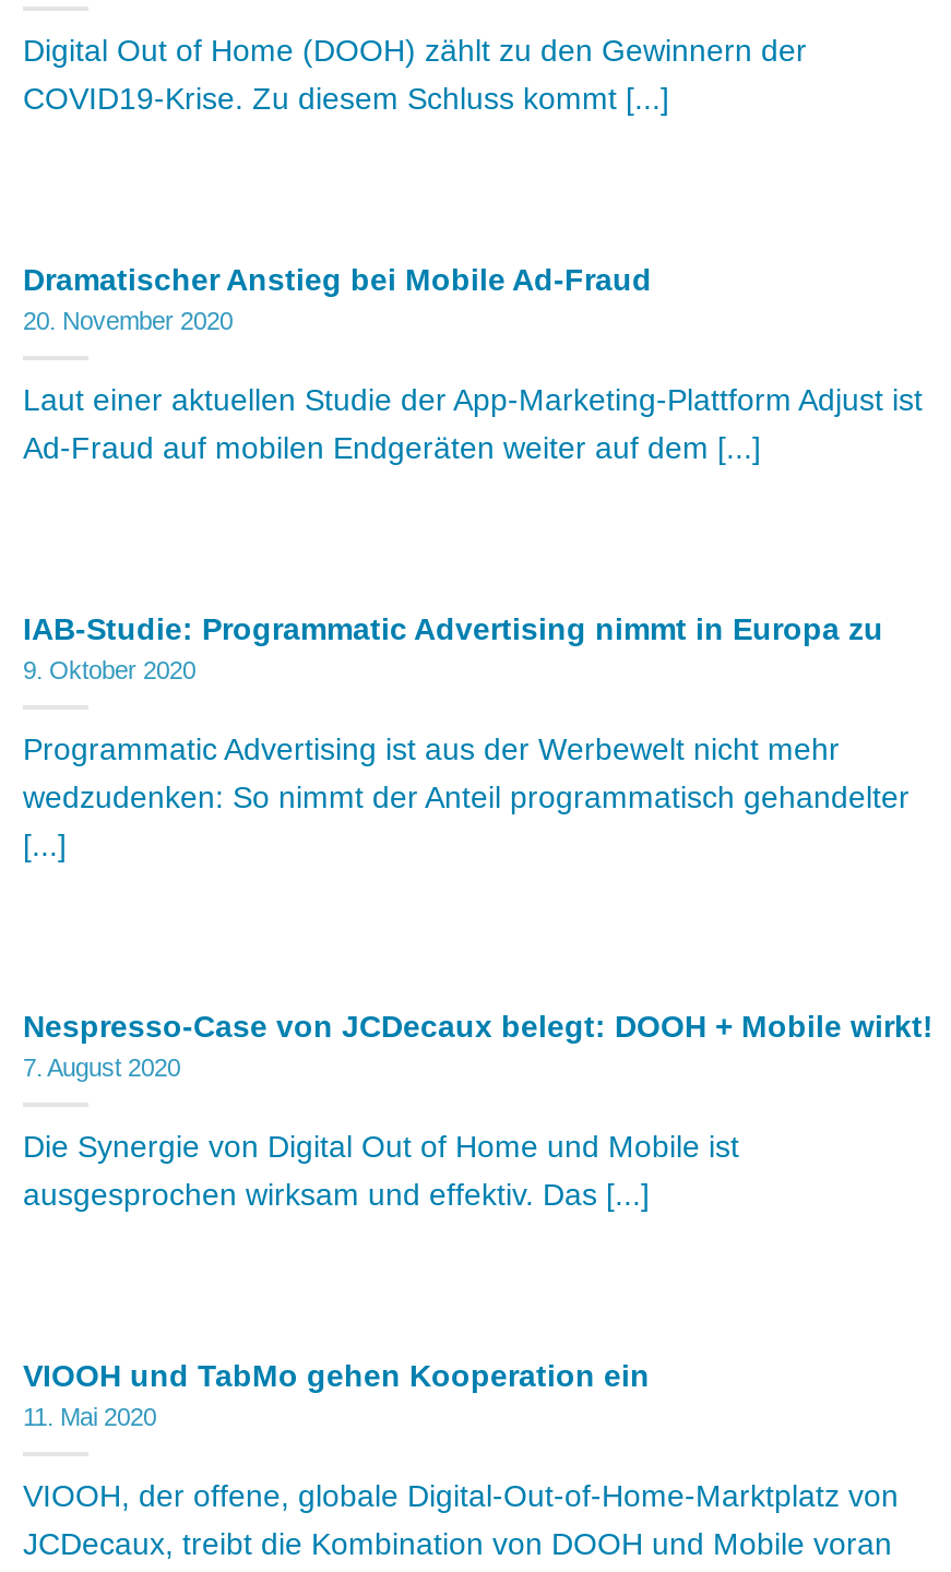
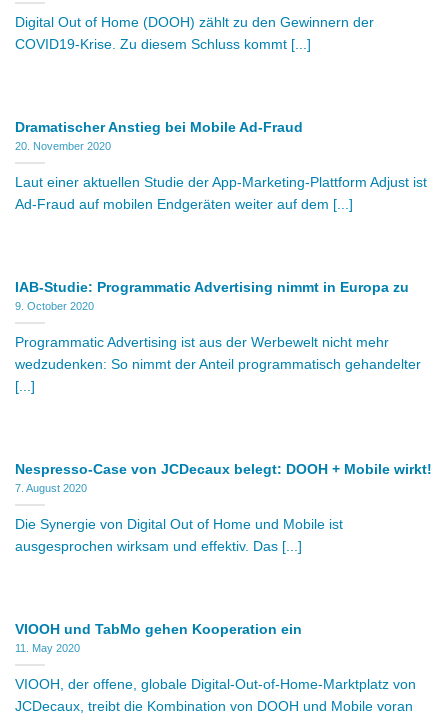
- 9. Oktober 2020
+ 9. October 2020

- 11. Mai 2020
+ 11. May 2020
